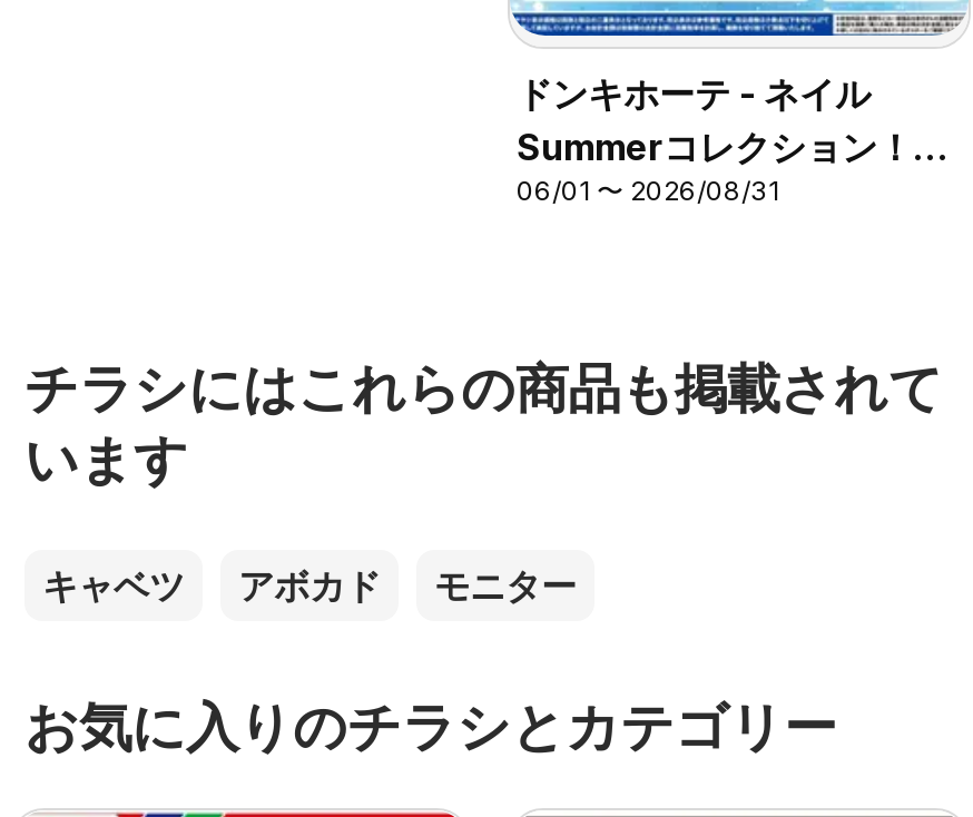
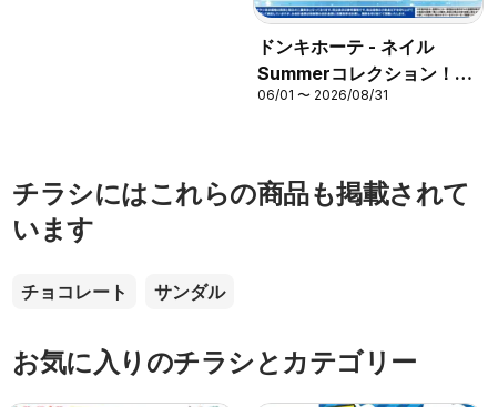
- キャベツ
- アボカド
- モニター
+ チョコレート
+ サンダル
